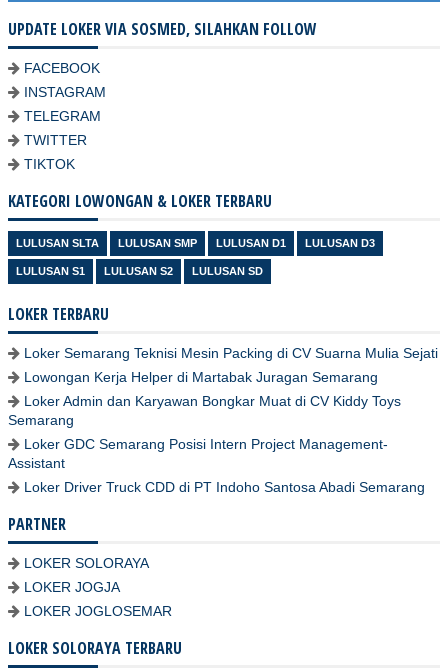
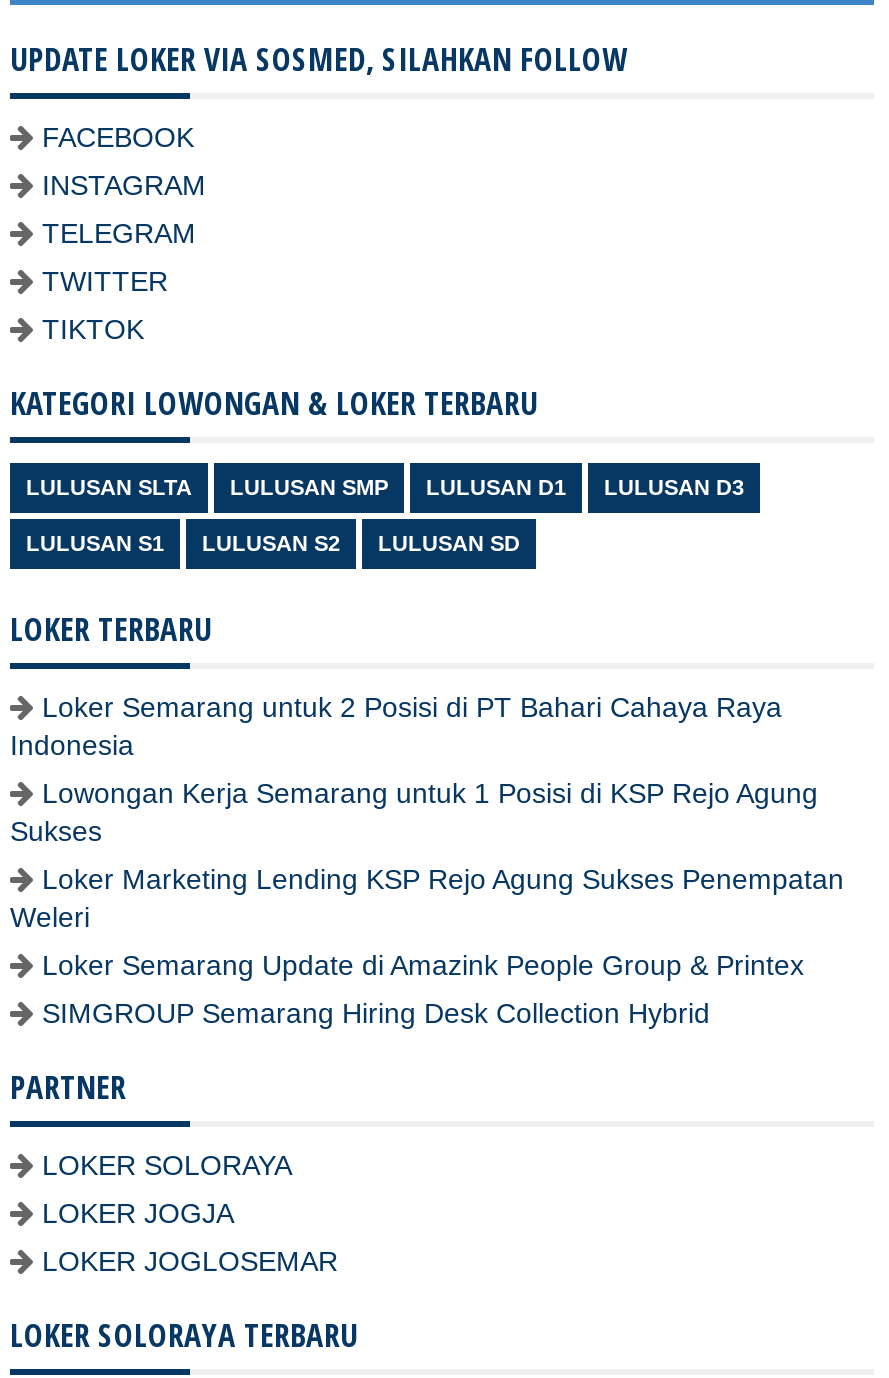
- Loker Semarang Teknisi Mesin Packing di CV Suarna Mulia Sejati
+ Loker Semarang untuk 2 Posisi di PT Bahari Cahaya Raya
+ Indonesia

- Lowongan Kerja Helper di Martabak Juragan Semarang
+ Lowongan Kerja Semarang untuk 1 Posisi di KSP Rejo Agung
+ Sukses

- Loker Admin dan Karyawan Bongkar Muat di CV Kiddy Toys
- Semarang
+ Loker Marketing Lending KSP Rejo Agung Sukses Penempatan
+ Weleri

- Loker GDC Semarang Posisi Intern Project Management-
- Assistant
+ Loker Semarang Update di Amazink People Group & Printex

- Loker Driver Truck CDD di PT Indoho Santosa Abadi Semarang
+ SIMGROUP Semarang Hiring Desk Collection Hybrid
